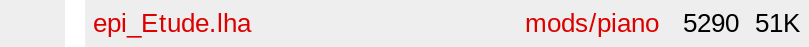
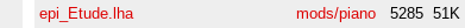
- mods/piano 5290 51K
+ mods/piano 5285 51K
